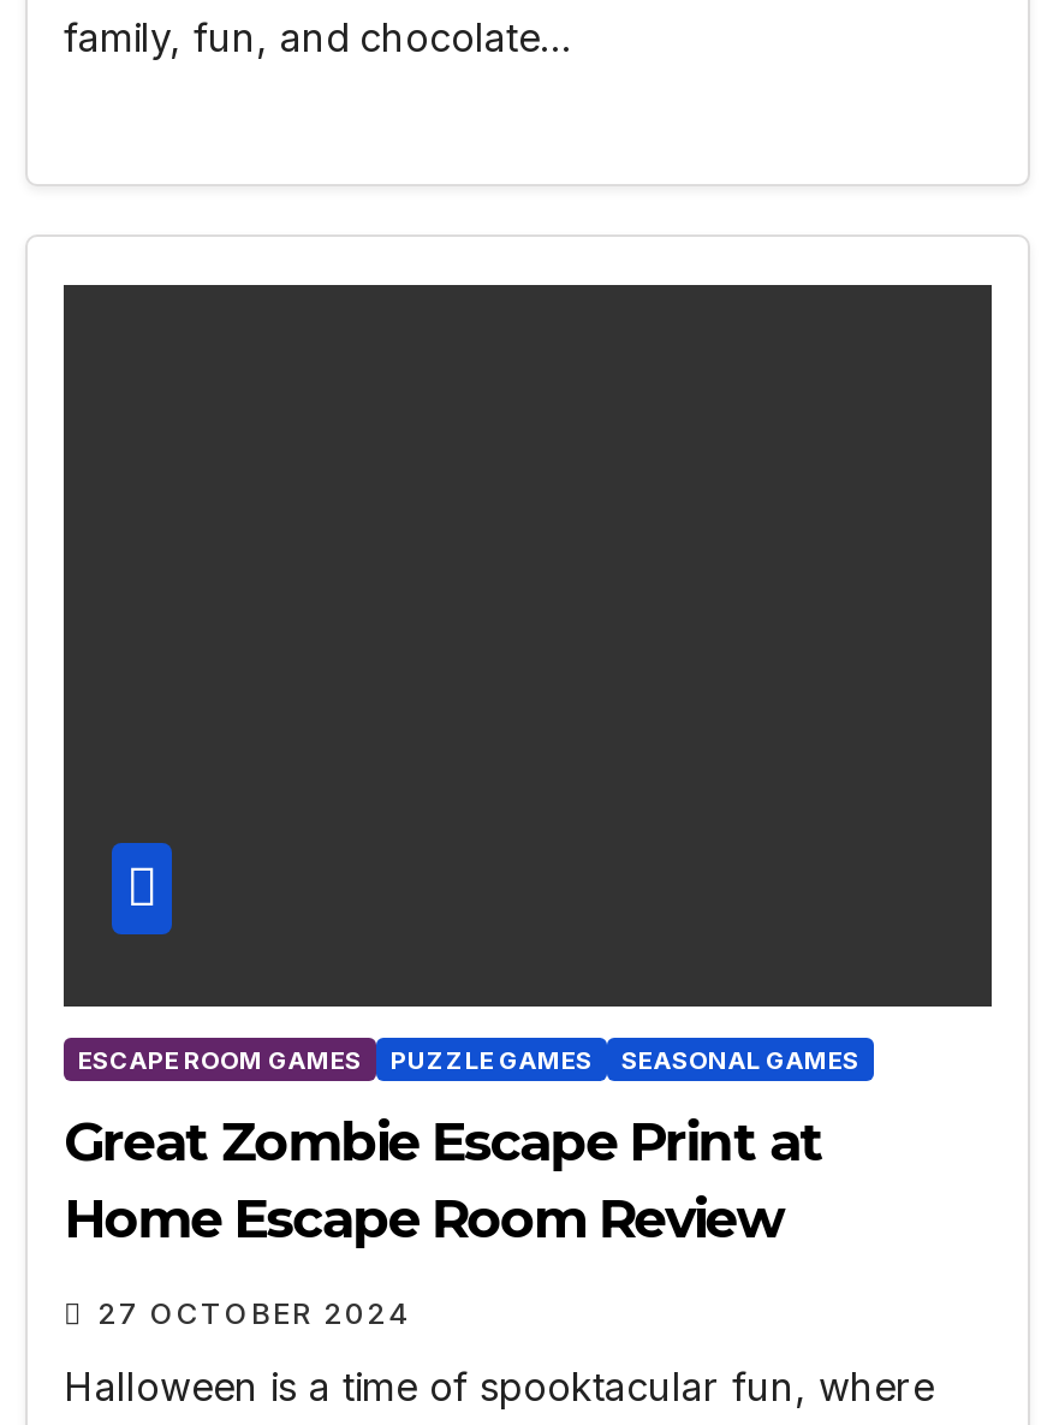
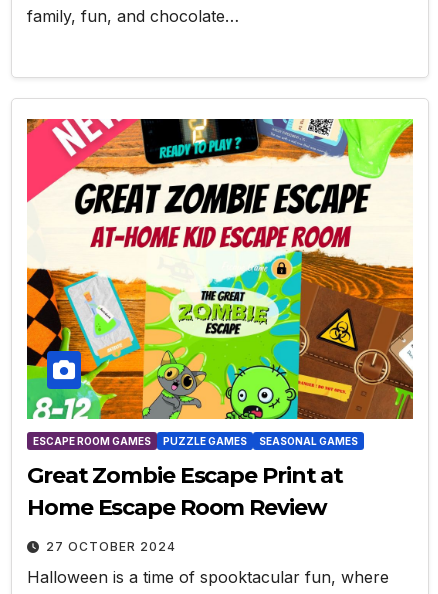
+ [image]
